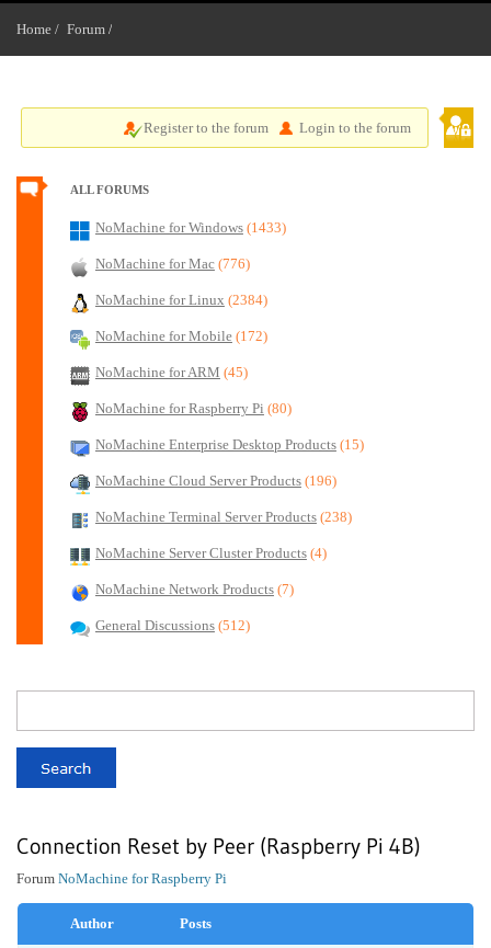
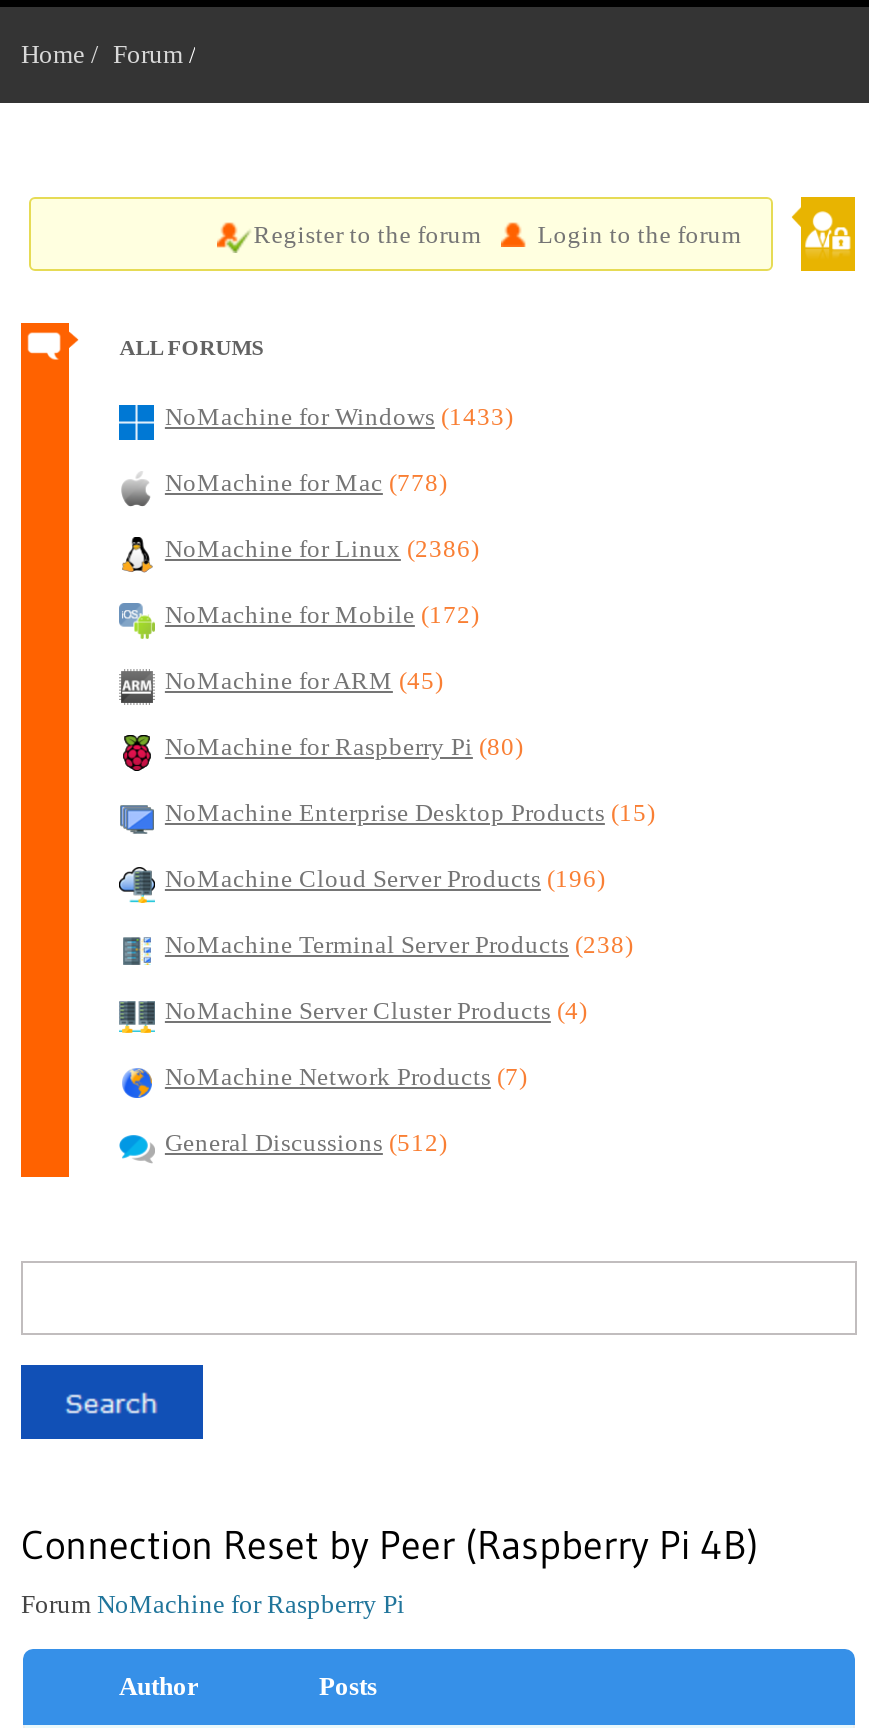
- NoMachine for Mac (776)
+ NoMachine for Mac (778)

- NoMachine for Linux (2384)
+ NoMachine for Linux (2386)
